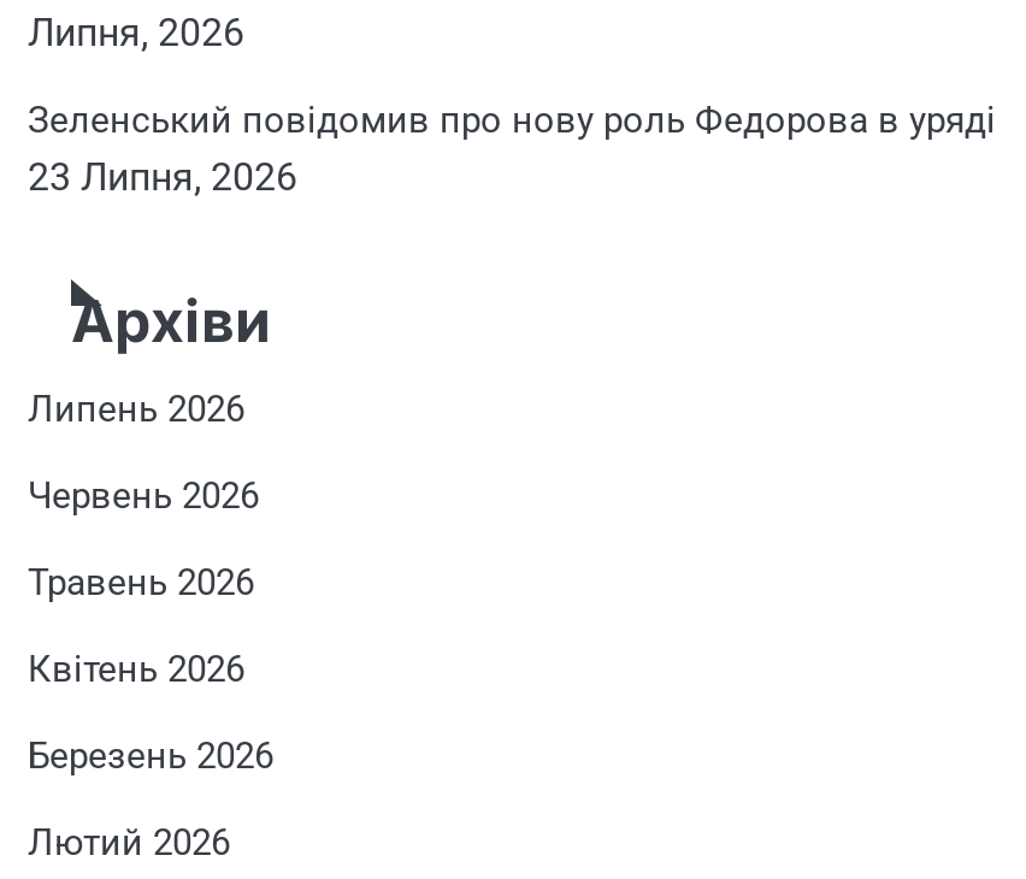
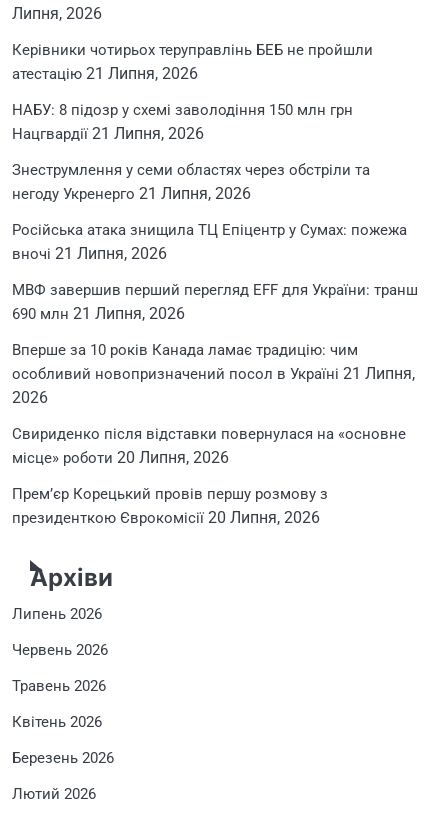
- Зеленський повідомив про нову роль Федорова в уряді
- 23 Липня, 2026
+ Керівники чотирьох теруправлінь БЕБ не пройшли
+ атестацію 21 Липня, 2026
+ НАБУ: 8 підозр у схемі заволодіння 150 млн грн
+ Нацгвардії 21 Липня, 2026
+ Знеструмлення у семи областях через обстріли та
+ негоду Укренерго 21 Липня, 2026
+ Російська атака знищила ТЦ Епіцентр у Сумах: пожежа
+ вночі 21 Липня, 2026
+ МВФ завершив перший перегляд EFF для України: транш
+ 690 млн 21 Липня, 2026
+ Вперше за 10 років Канада ламає традицію: чим
+ особливий новопризначений посол в Україні 21 Липня,
+ 2026
+ Свириденко після відставки повернулася на «основне
+ місце» роботи 20 Липня, 2026
+ Прем’єр Корецький провів першу розмову з
+ президенткою Єврокомісії 20 Липня, 2026
